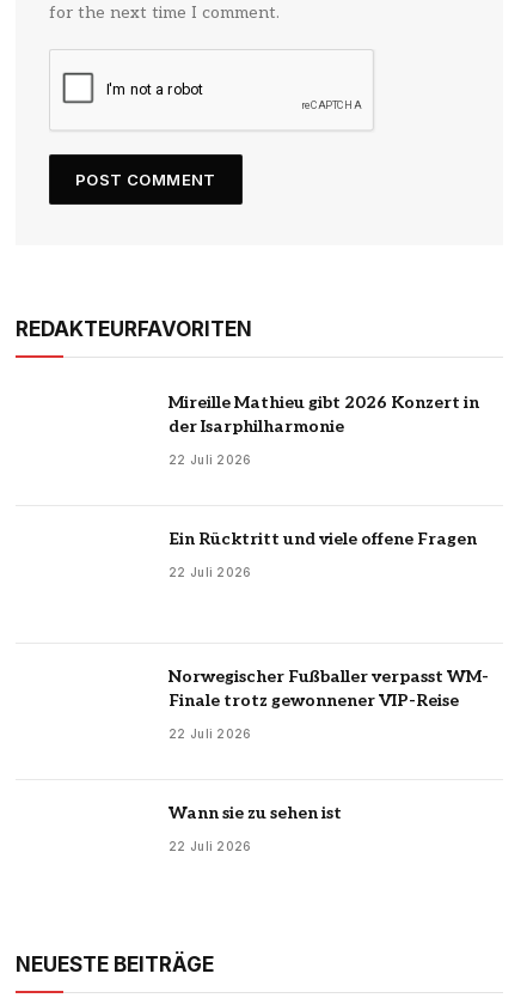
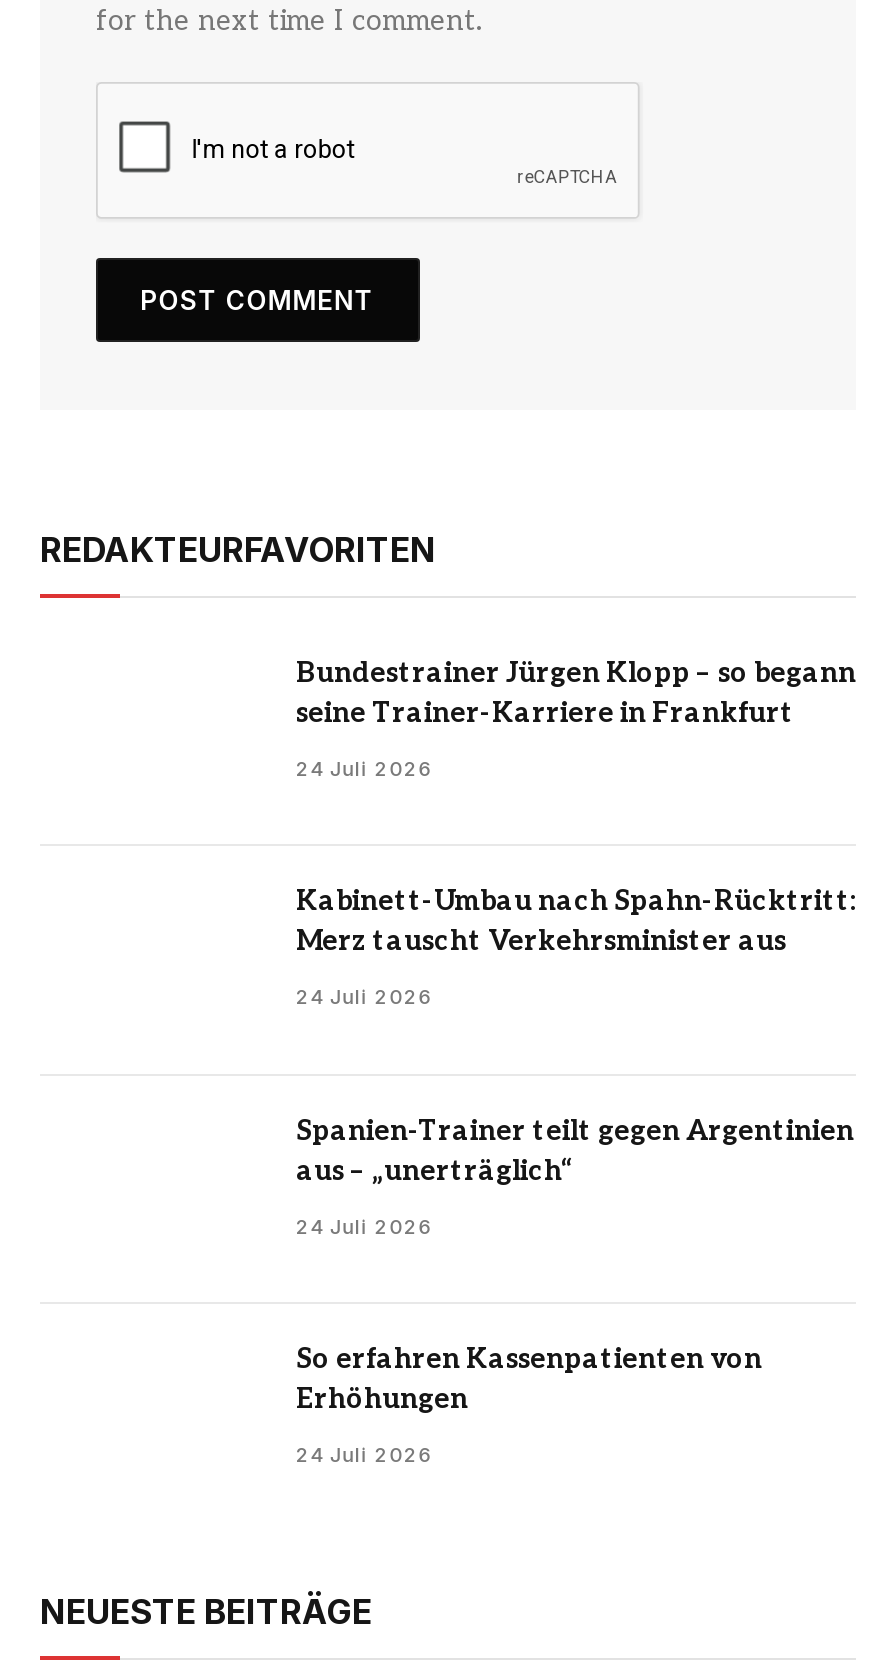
- Mireille Mathieu gibt 2026 Konzert in
- der Isarphilharmonie
+ Bundestrainer Jürgen Klopp – so begann
+ seine Trainer-Karriere in Frankfurt

- 22 Juli 2026
+ 24 Juli 2026

- Ein Rücktritt und viele offene Fragen
+ Kabinett-Umbau nach Spahn-Rücktritt:
+ Merz tauscht Verkehrsminister aus

- 22 Juli 2026
+ 24 Juli 2026

- Norwegischer Fußballer verpasst WM-
- Finale trotz gewonnener VIP-Reise
+ Spanien-Trainer teilt gegen Argentinien
+ aus – „unerträglich“

- 22 Juli 2026
+ 24 Juli 2026

- Wann sie zu sehen ist
+ So erfahren Kassenpatienten von
+ Erhöhungen

- 22 Juli 2026
+ 24 Juli 2026
